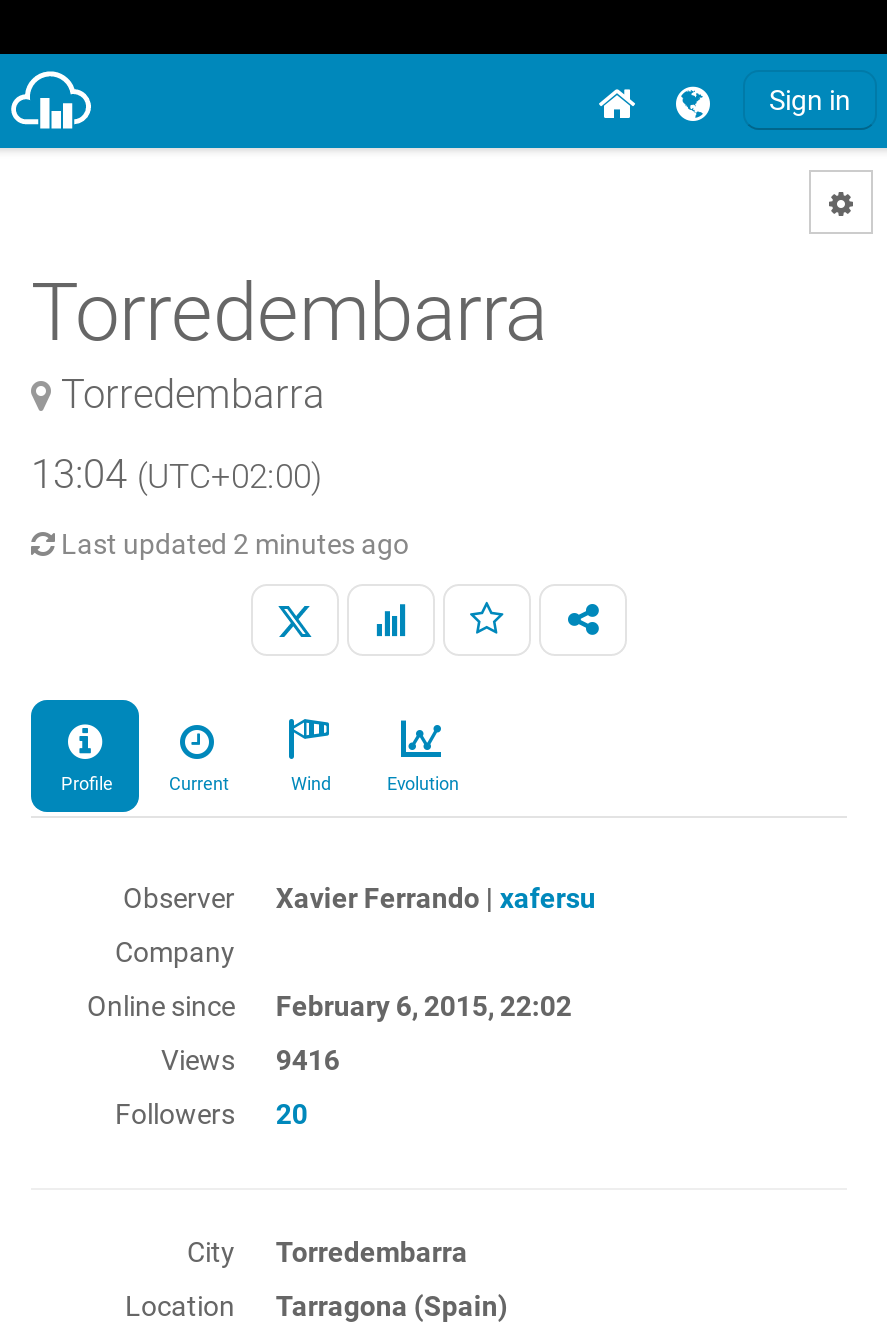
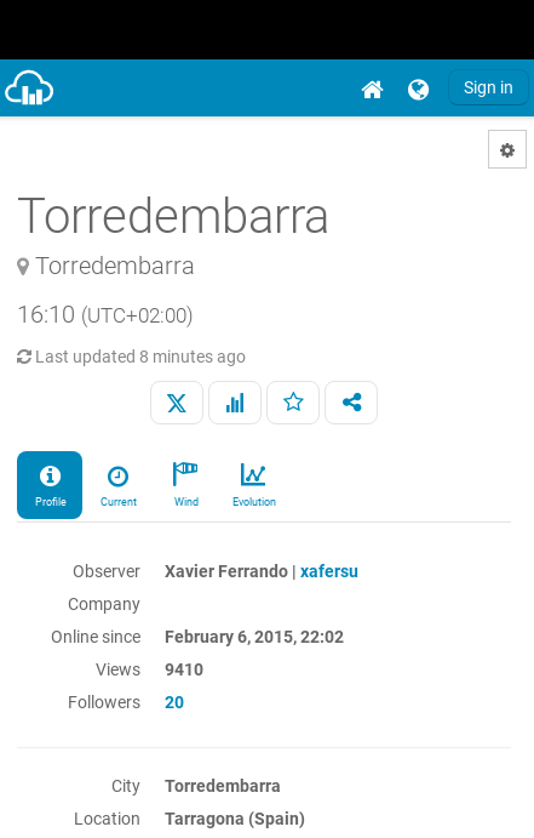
- 13:04 (UTC+02:00)
+ 16:10 (UTC+02:00)

- Last updated 2 minutes ago
+ Last updated 8 minutes ago

- Views 9416
+ Views 9410
